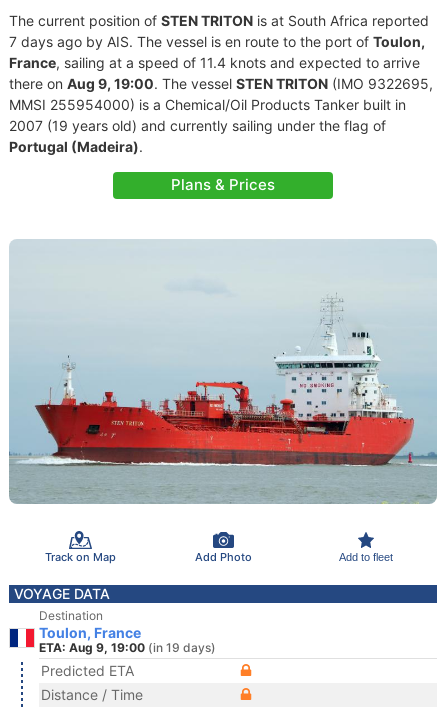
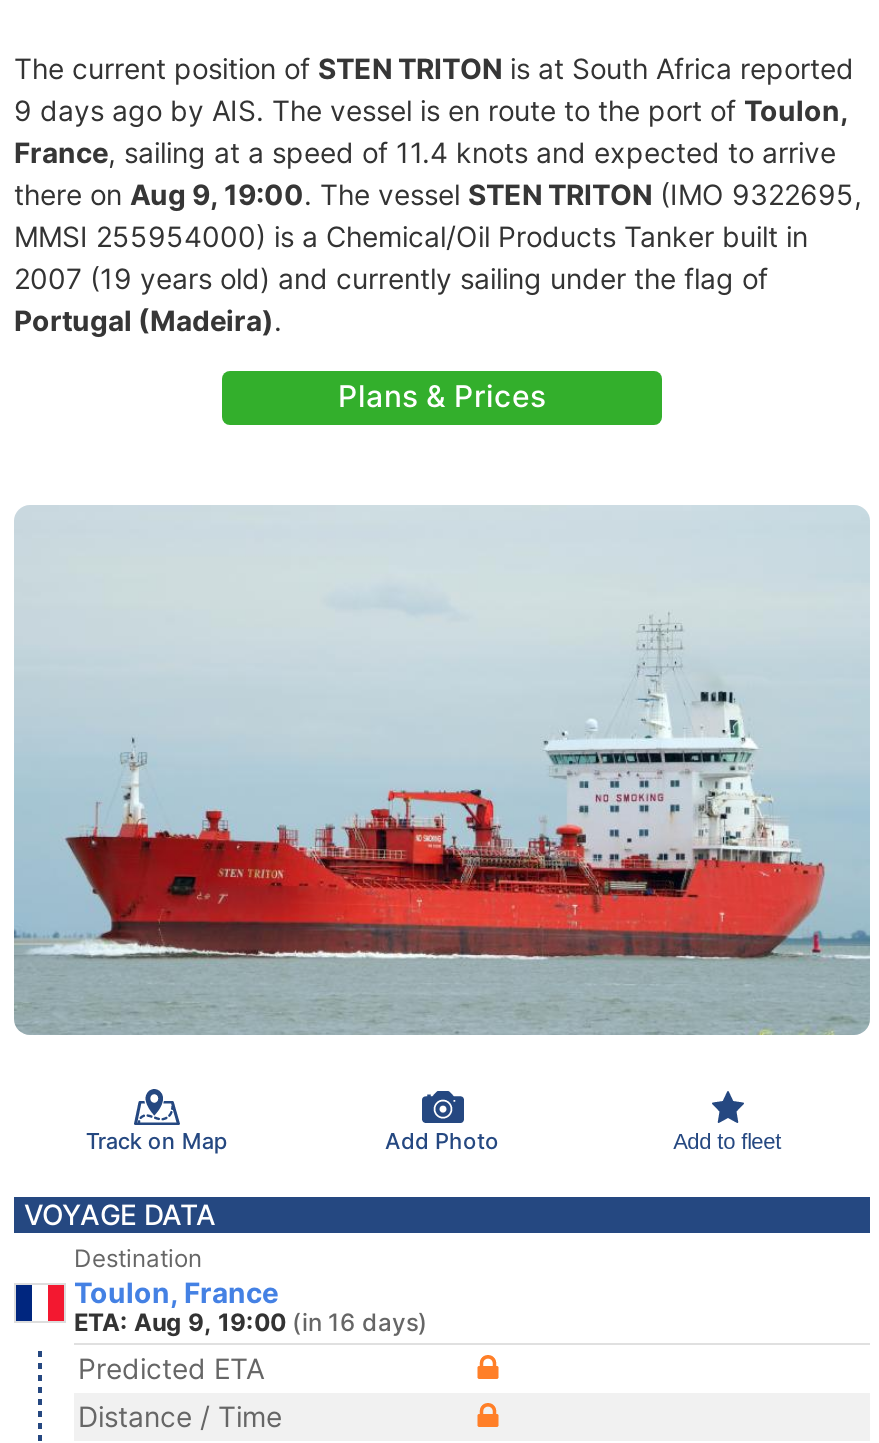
- 7 days ago by AIS. The vessel is en route to the port of Toulon,
+ 9 days ago by AIS. The vessel is en route to the port of Toulon,

- ETA: Aug 9, 19:00 (in 19 days)
+ ETA: Aug 9, 19:00 (in 16 days)
